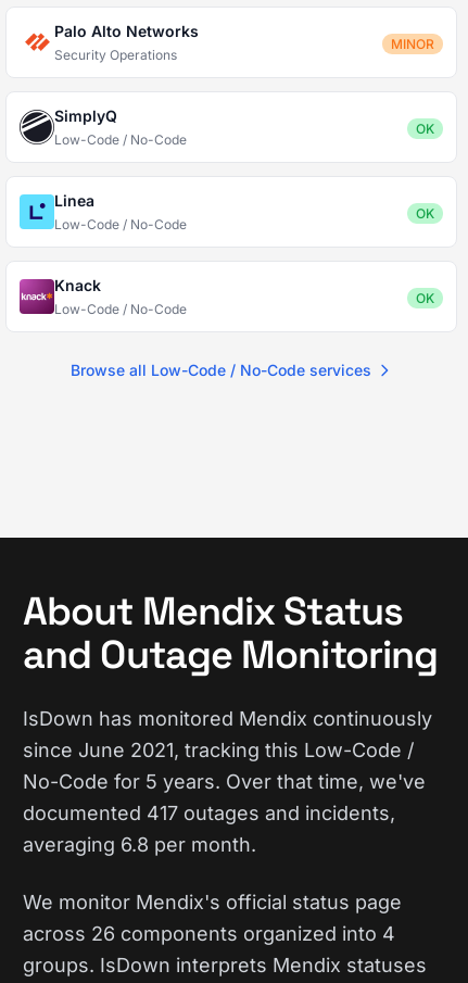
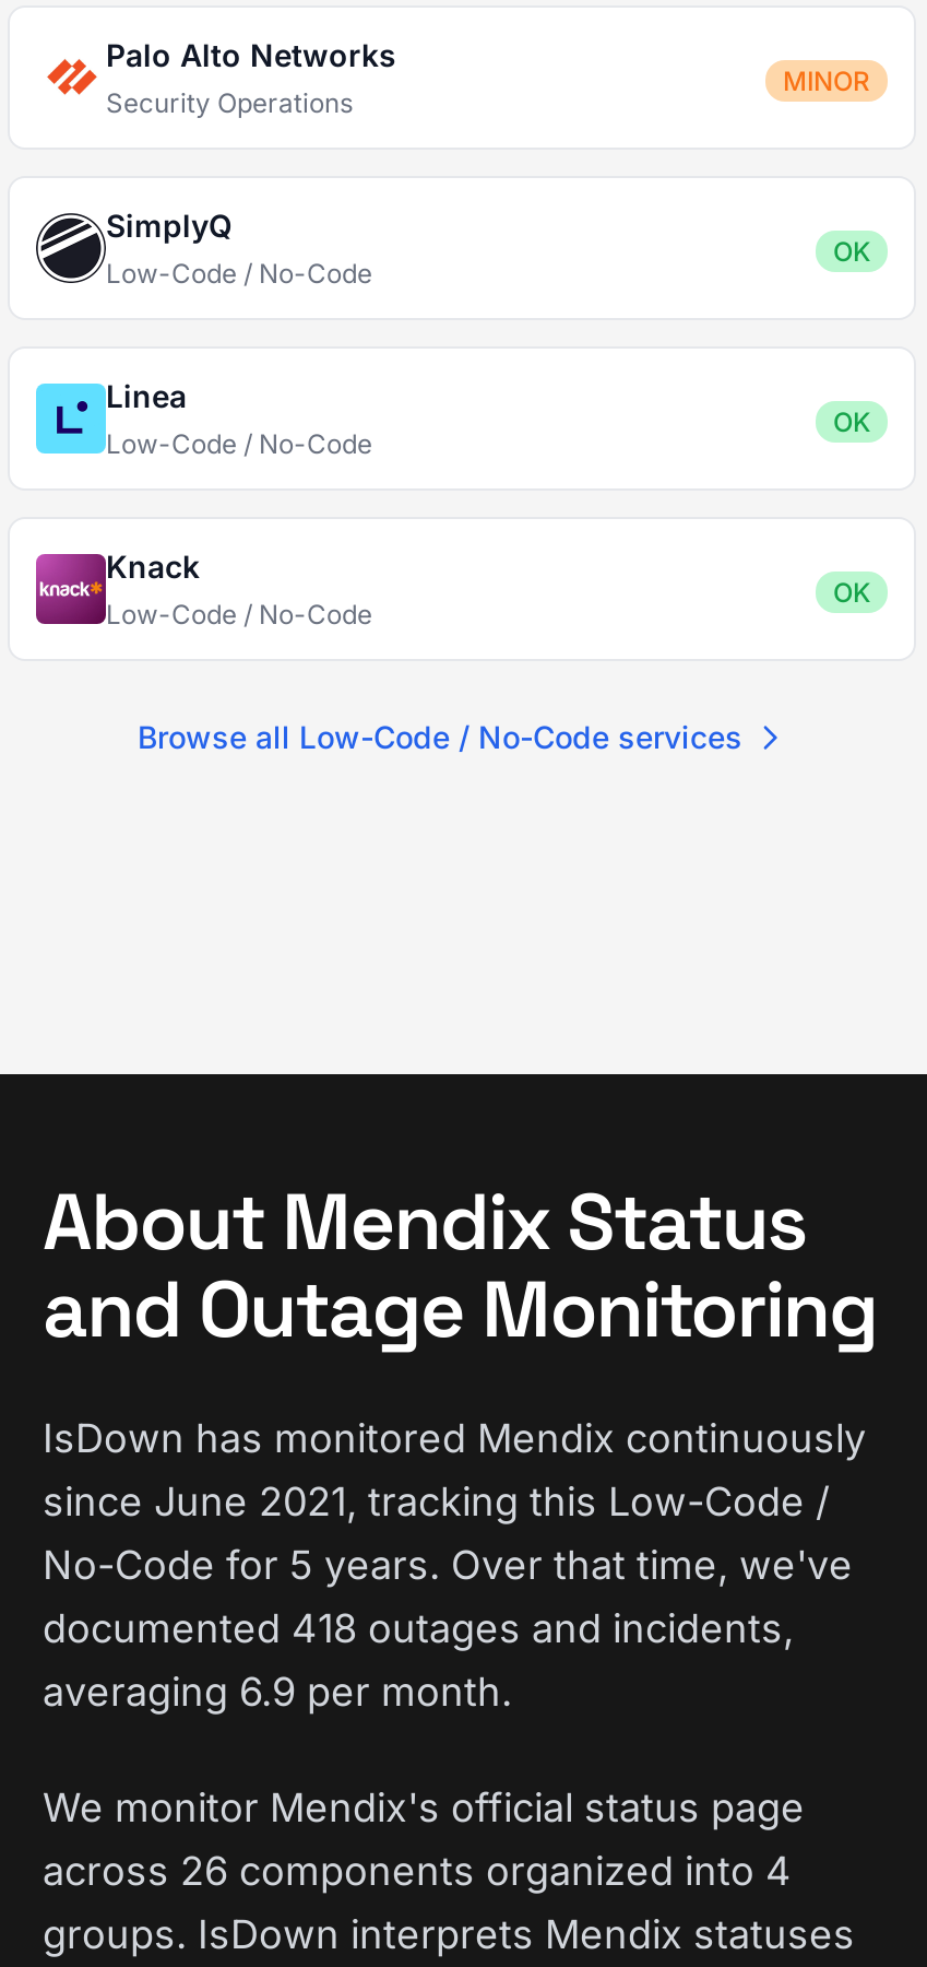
- documented 417 outages and incidents,
+ documented 418 outages and incidents,

- averaging 6.8 per month.
+ averaging 6.9 per month.
